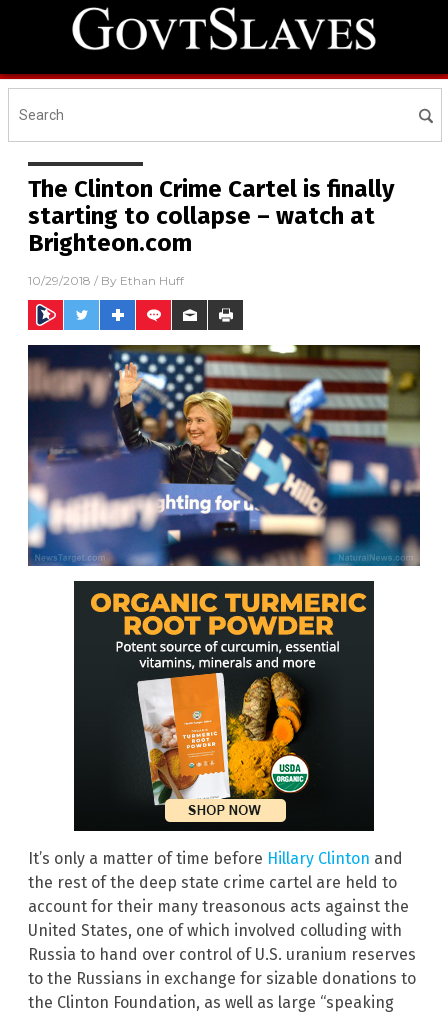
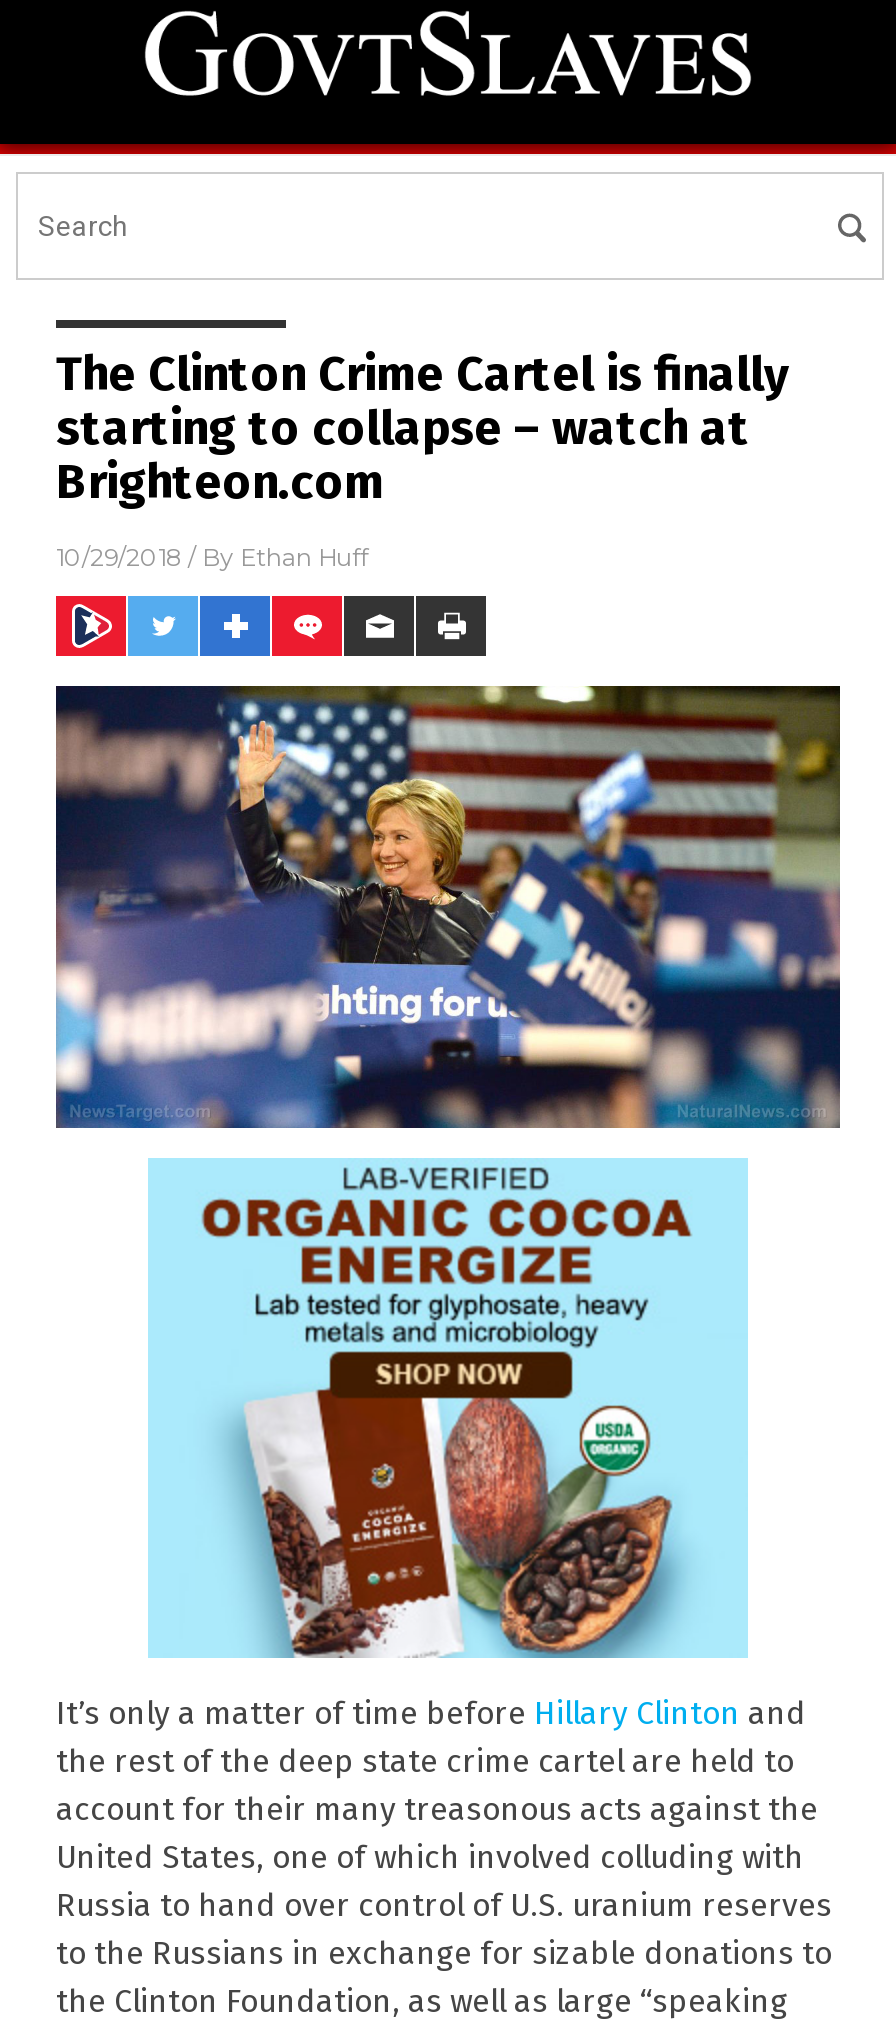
- [image]
+ [image]
